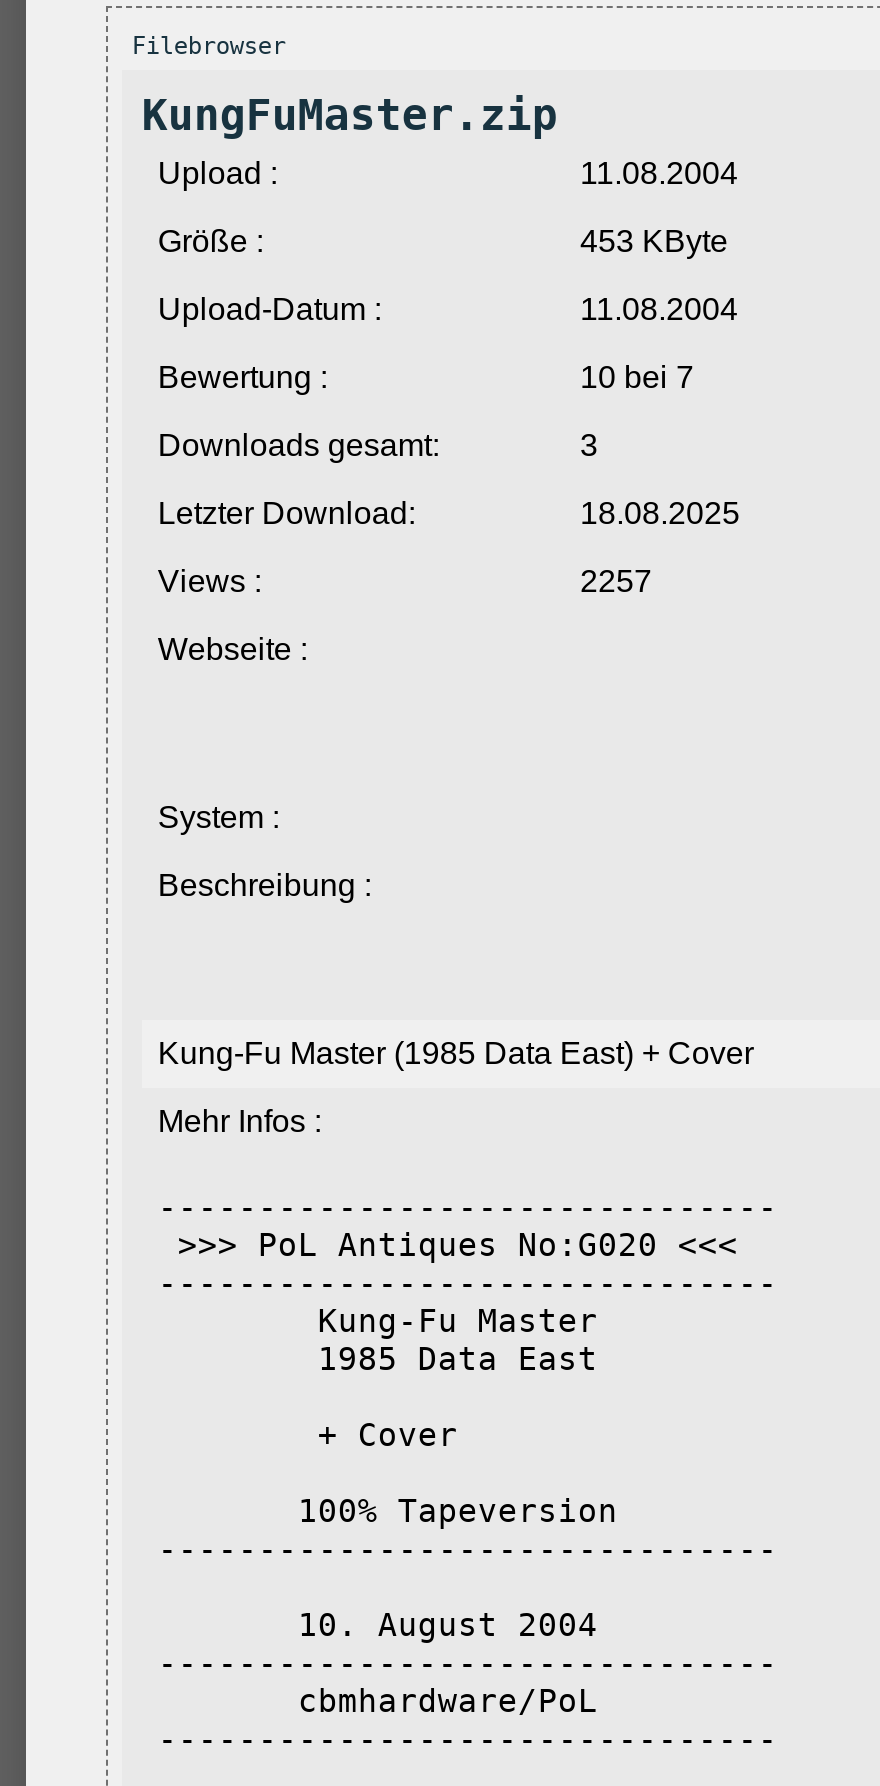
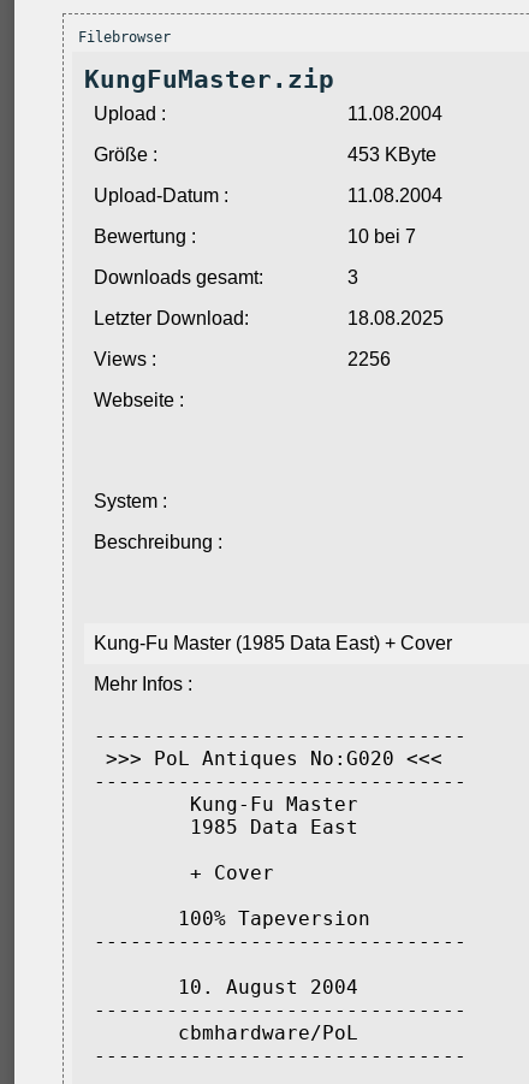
- 2257
+ 2256
